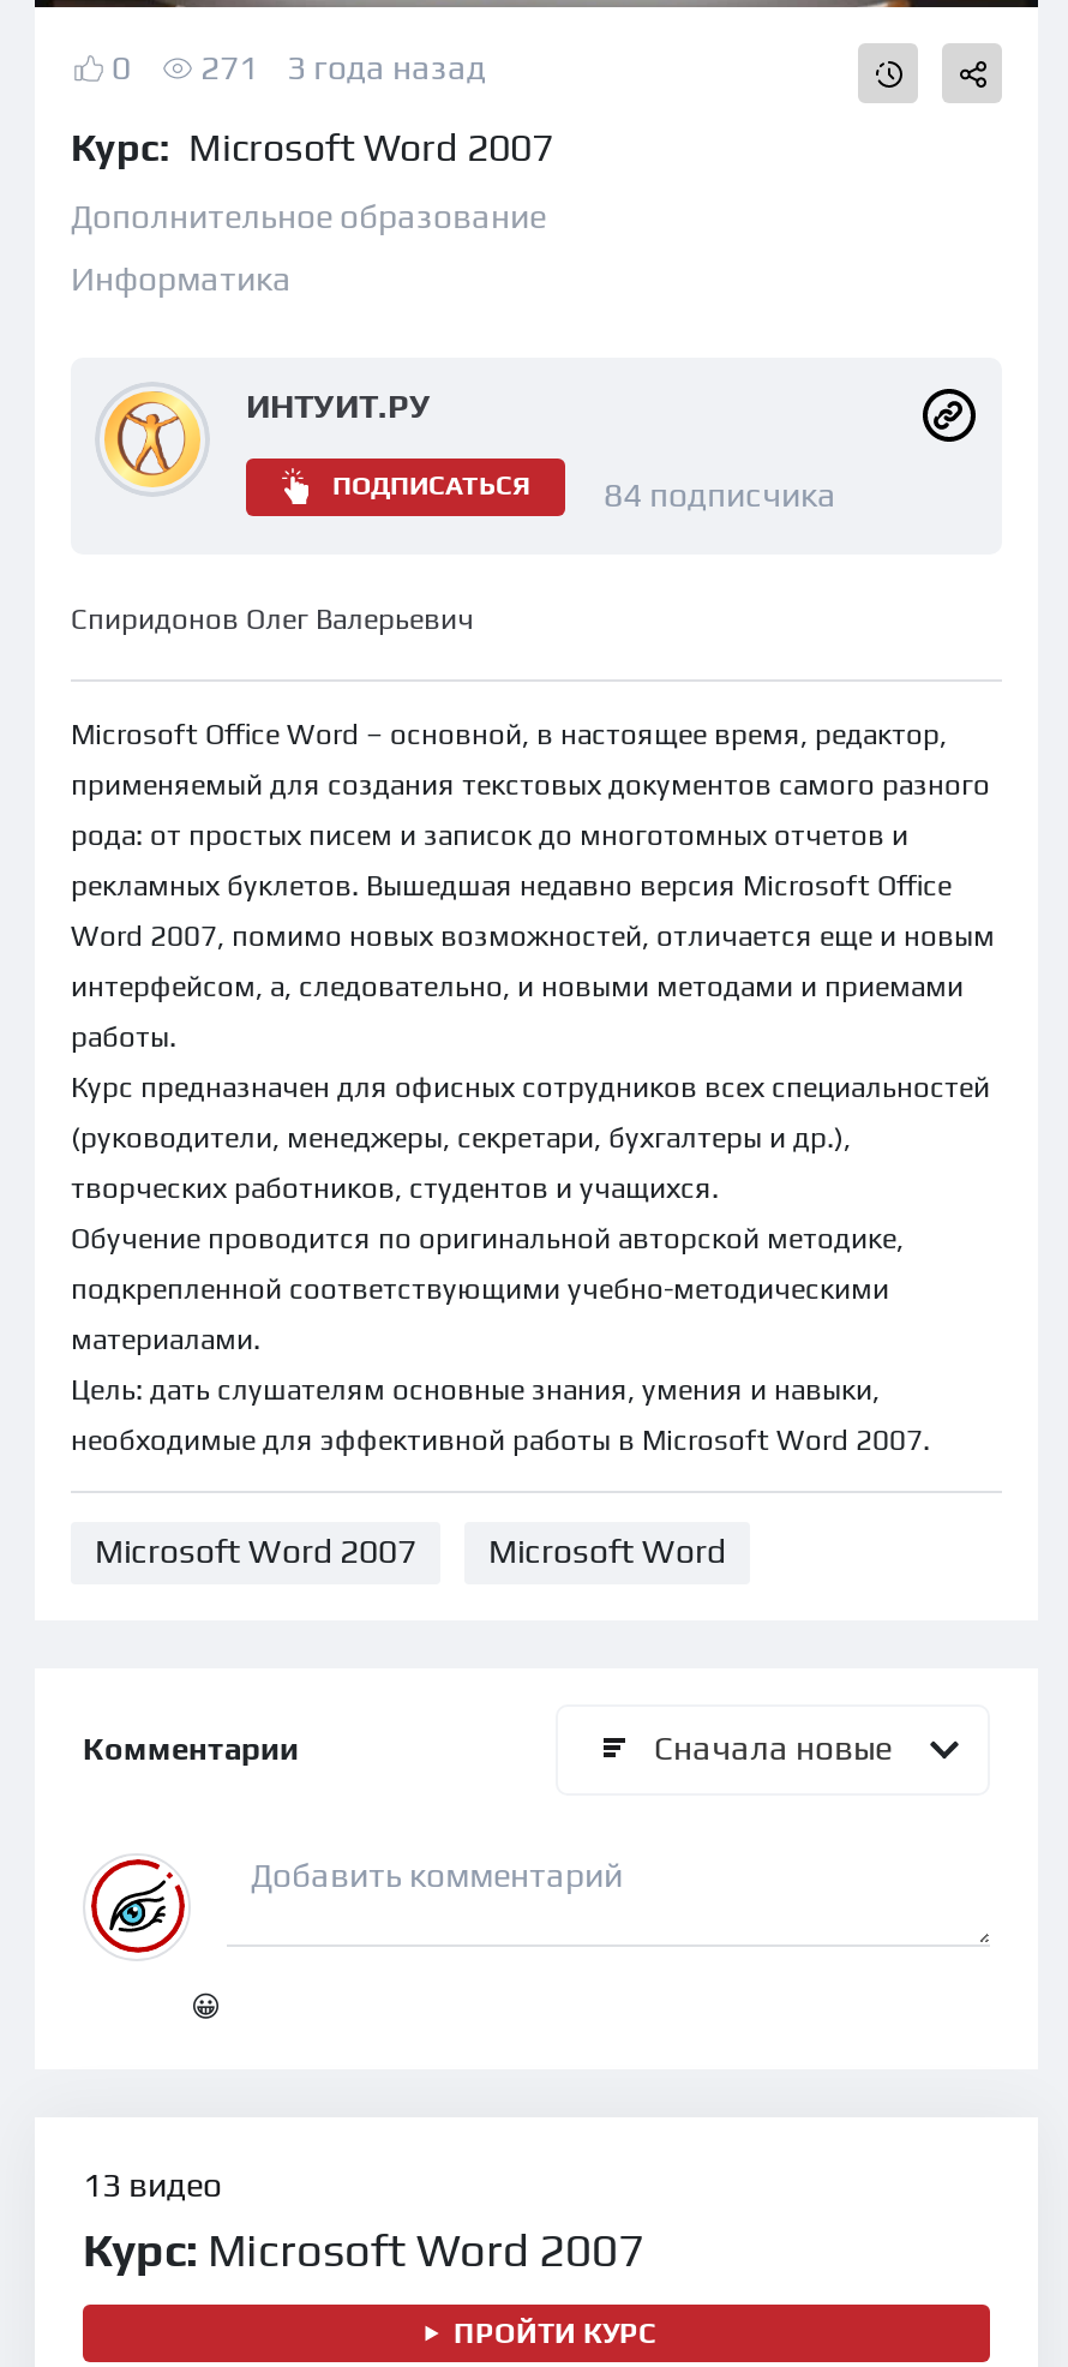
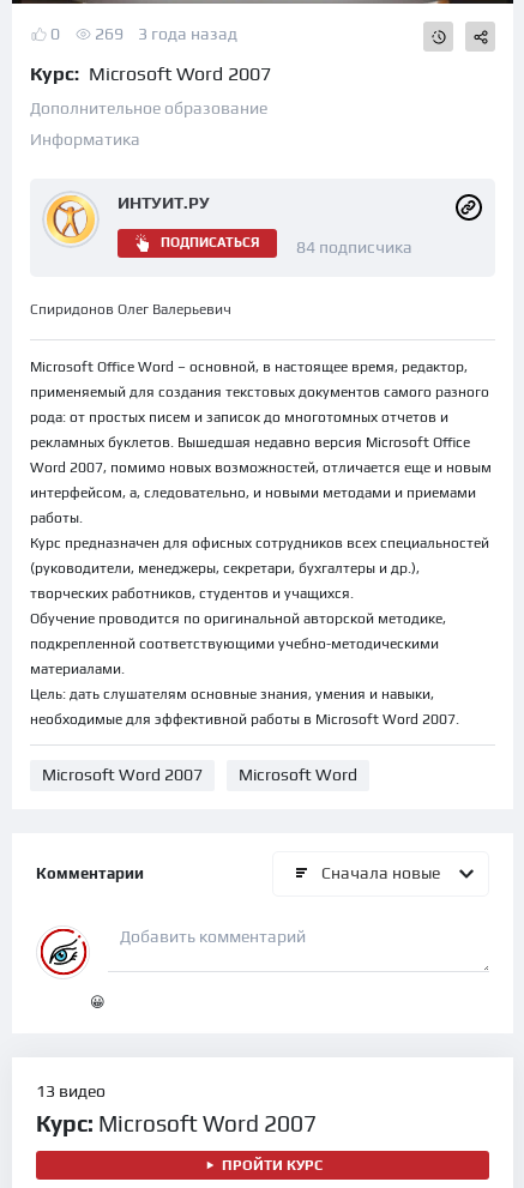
- 271
+ 269
